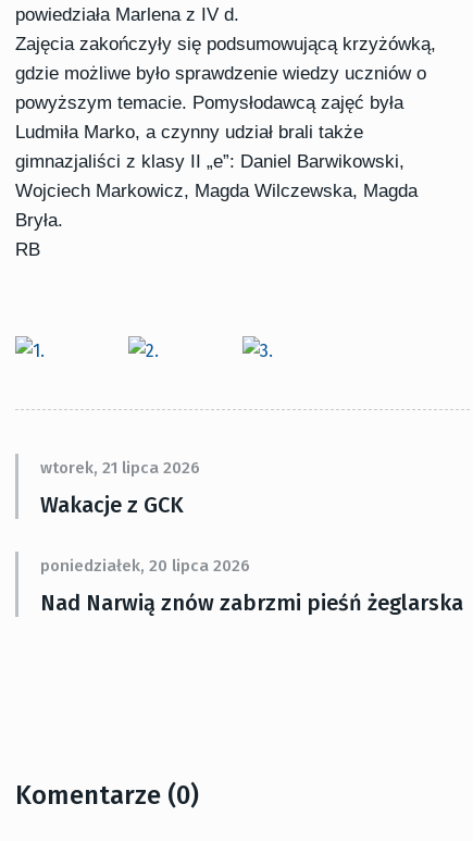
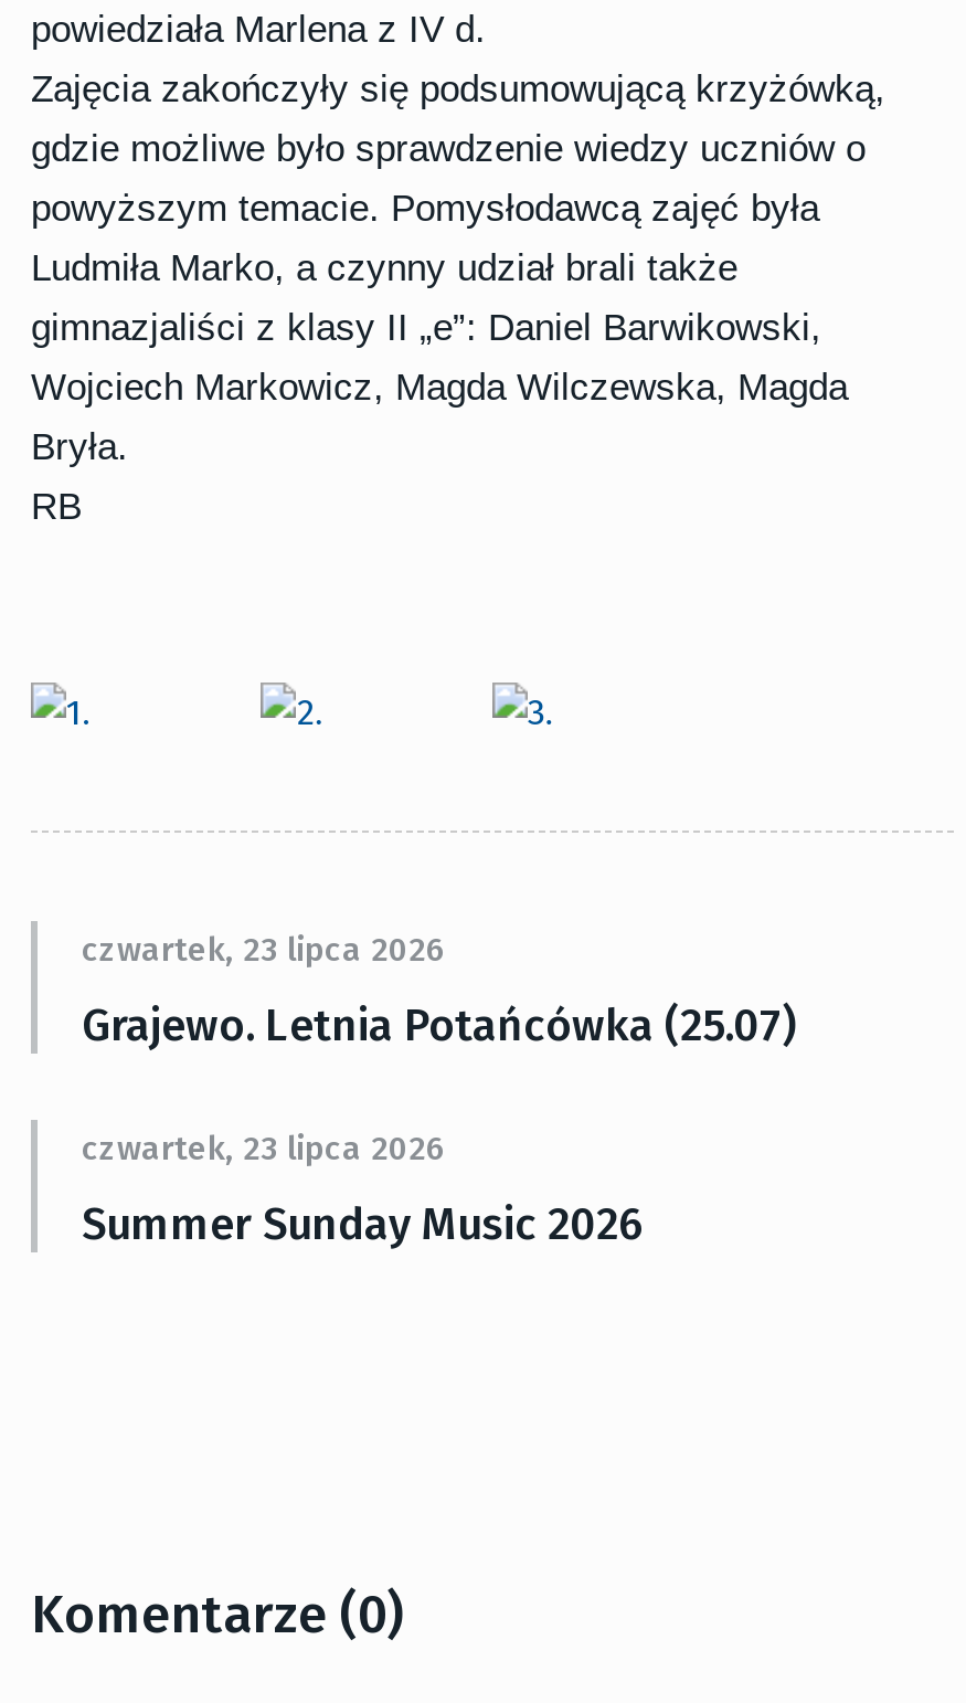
- wtorek, 21 lipca 2026
+ czwartek, 23 lipca 2026

- Wakacje z GCK
+ Grajewo. Letnia Potańcówka (25.07)

- poniedziałek, 20 lipca 2026
+ czwartek, 23 lipca 2026

- Nad Narwią znów zabrzmi pieśń żeglarska
+ Summer Sunday Music 2026
